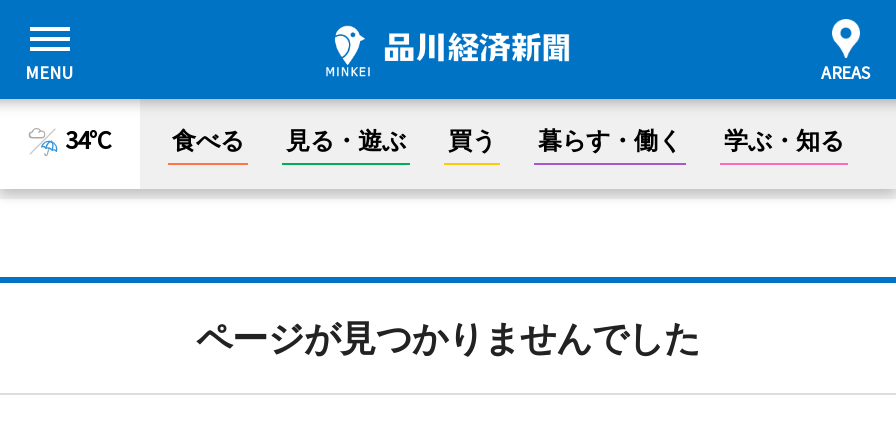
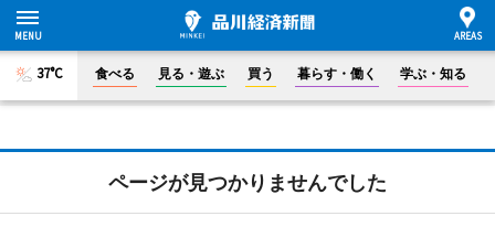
- 34°C 食べる 見る・遊ぶ 買う 暮らす・働く 学ぶ・知る
+ 37°C 食べる 見る・遊ぶ 買う 暮らす・働く 学ぶ・知る
